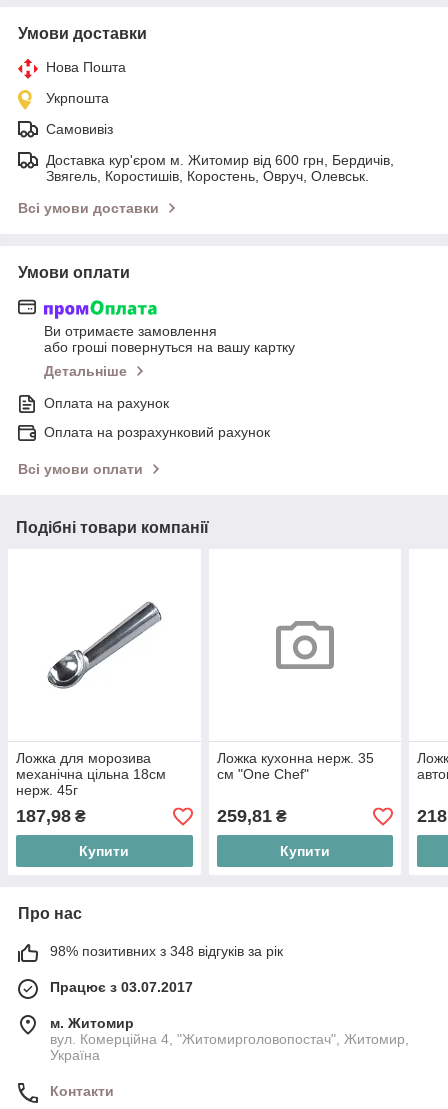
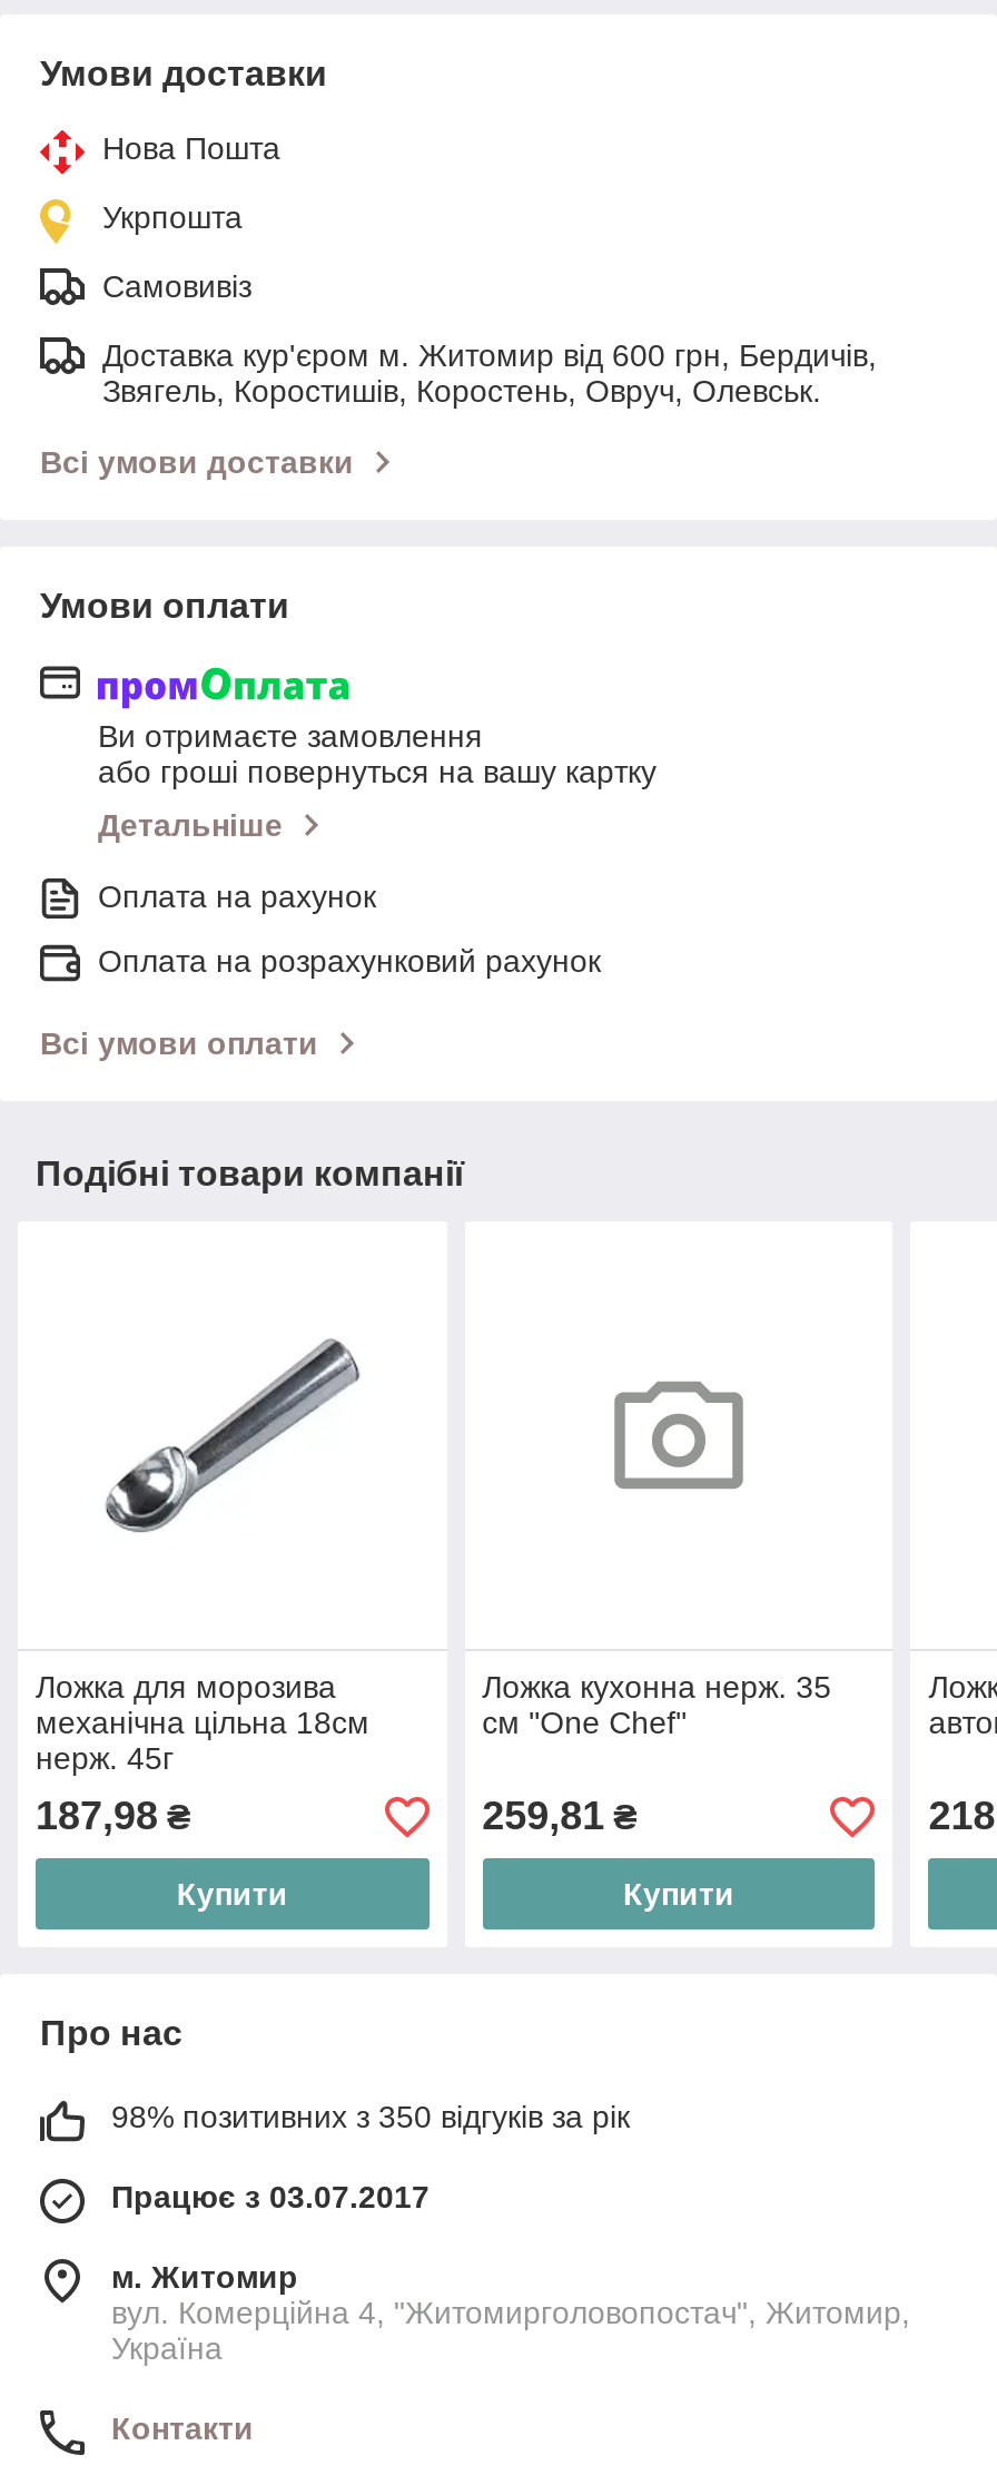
- 98% позитивних з 348 відгуків за рік
+ 98% позитивних з 350 відгуків за рік
